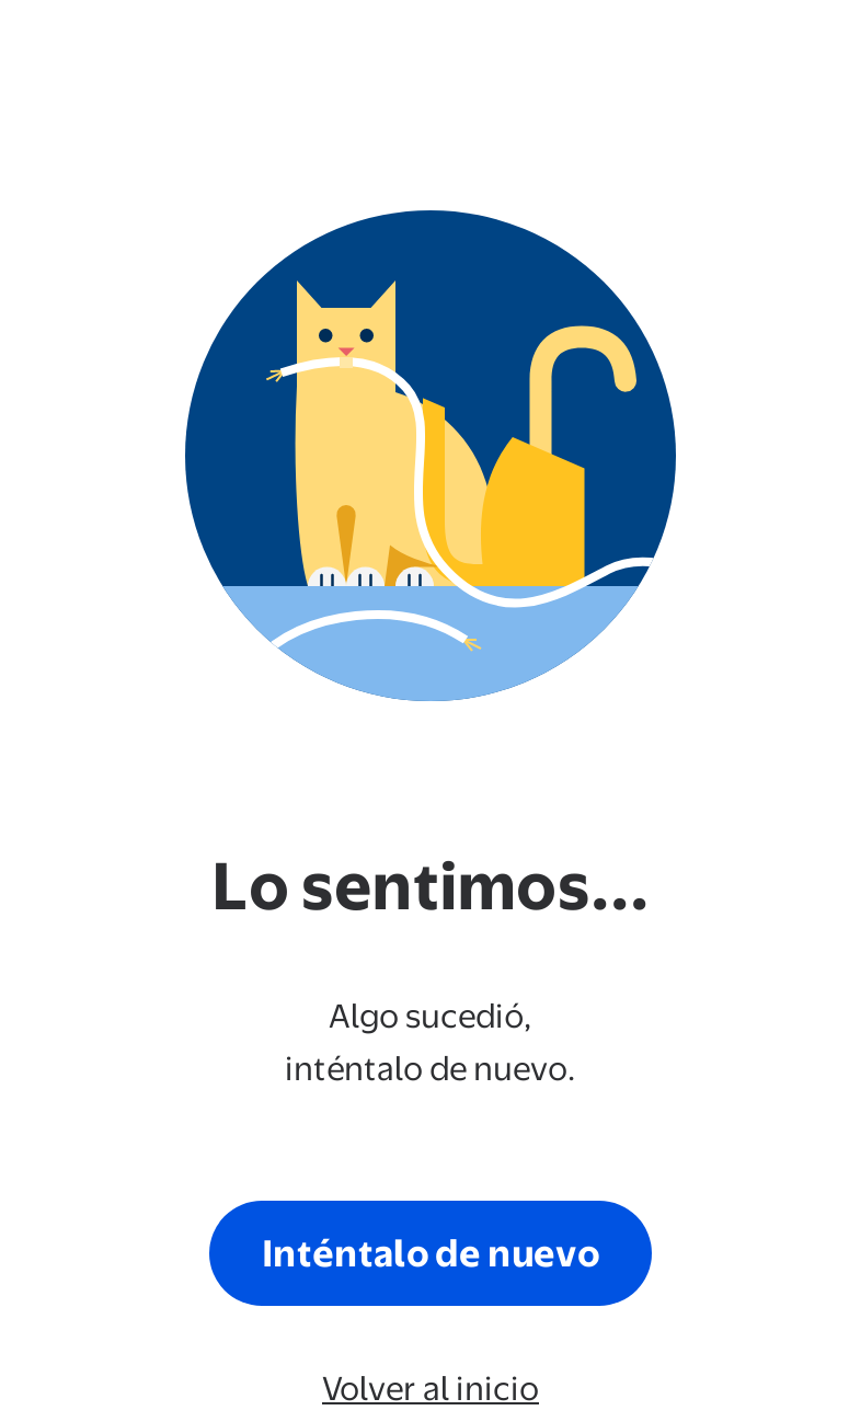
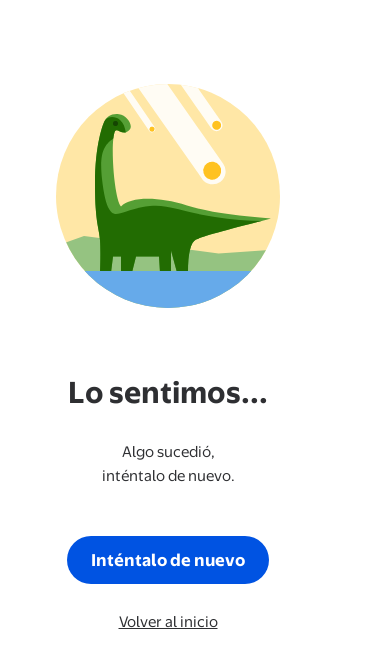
- [image]
+ [image]
